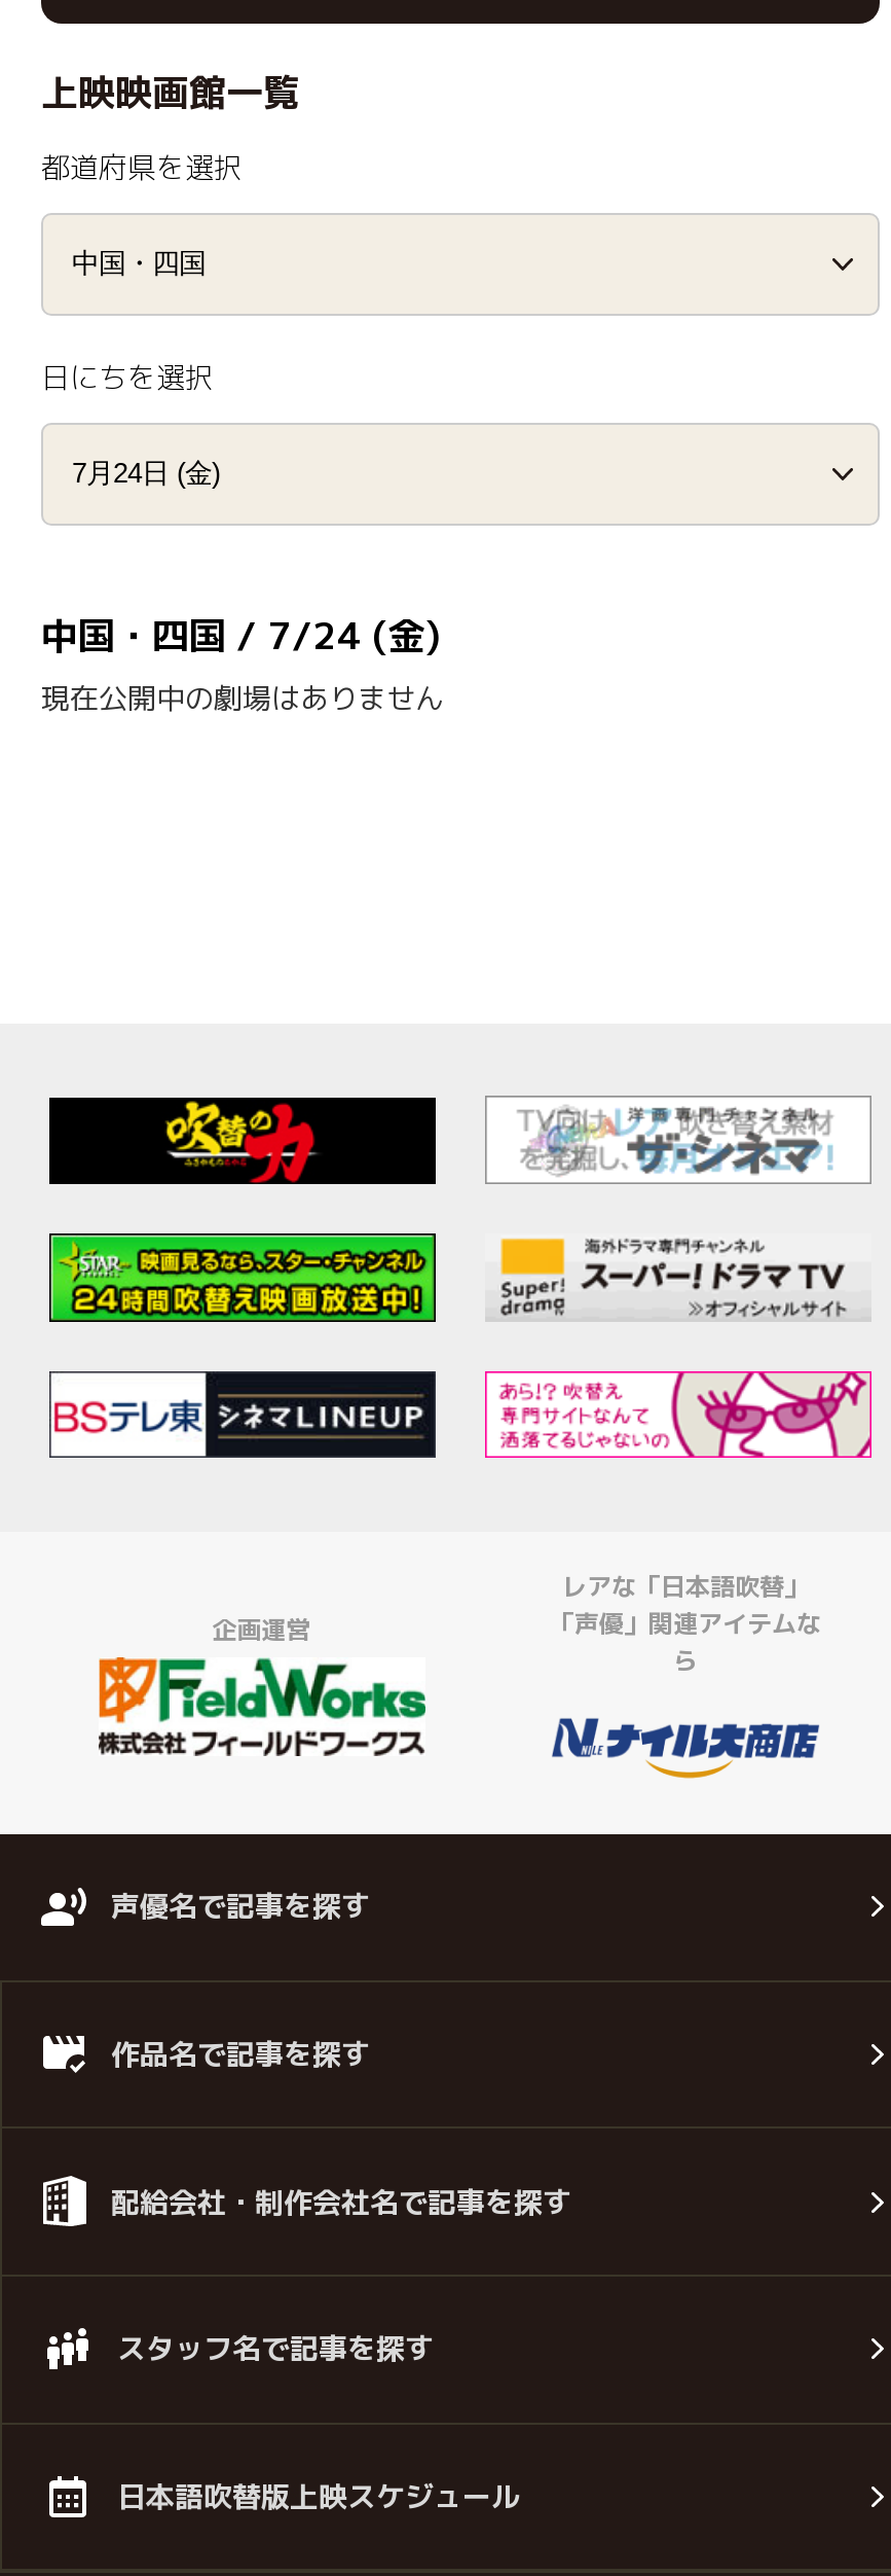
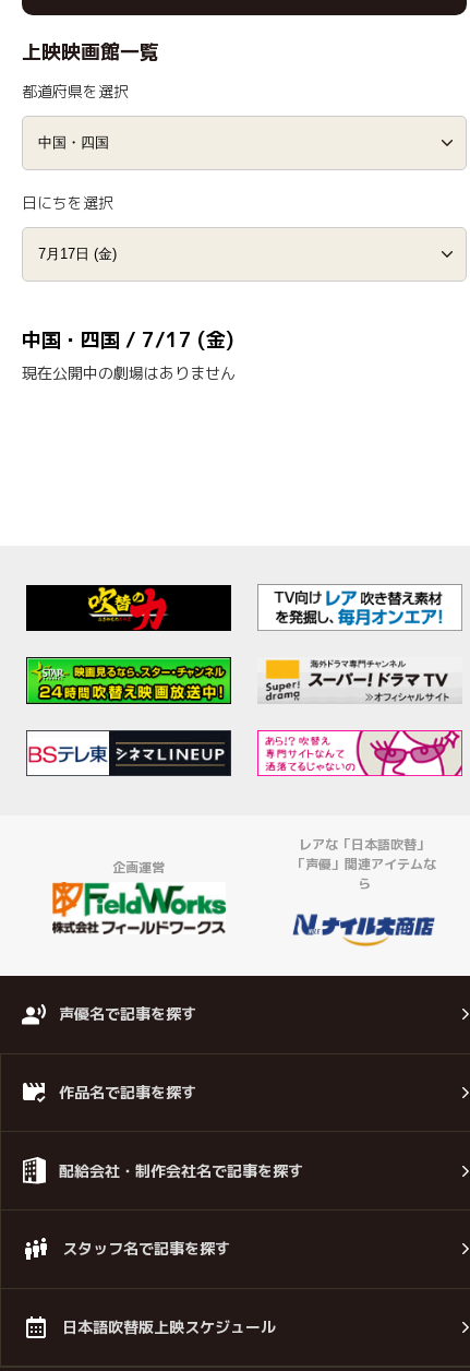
- 中国・四国 / 7/24 (金)
+ 中国・四国 / 7/17 (金)

- [image]
+ [image]
